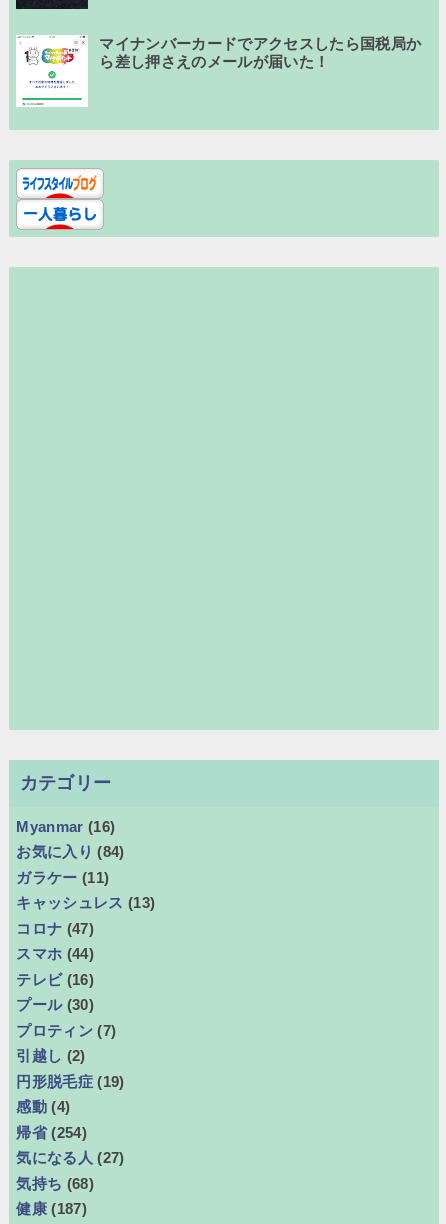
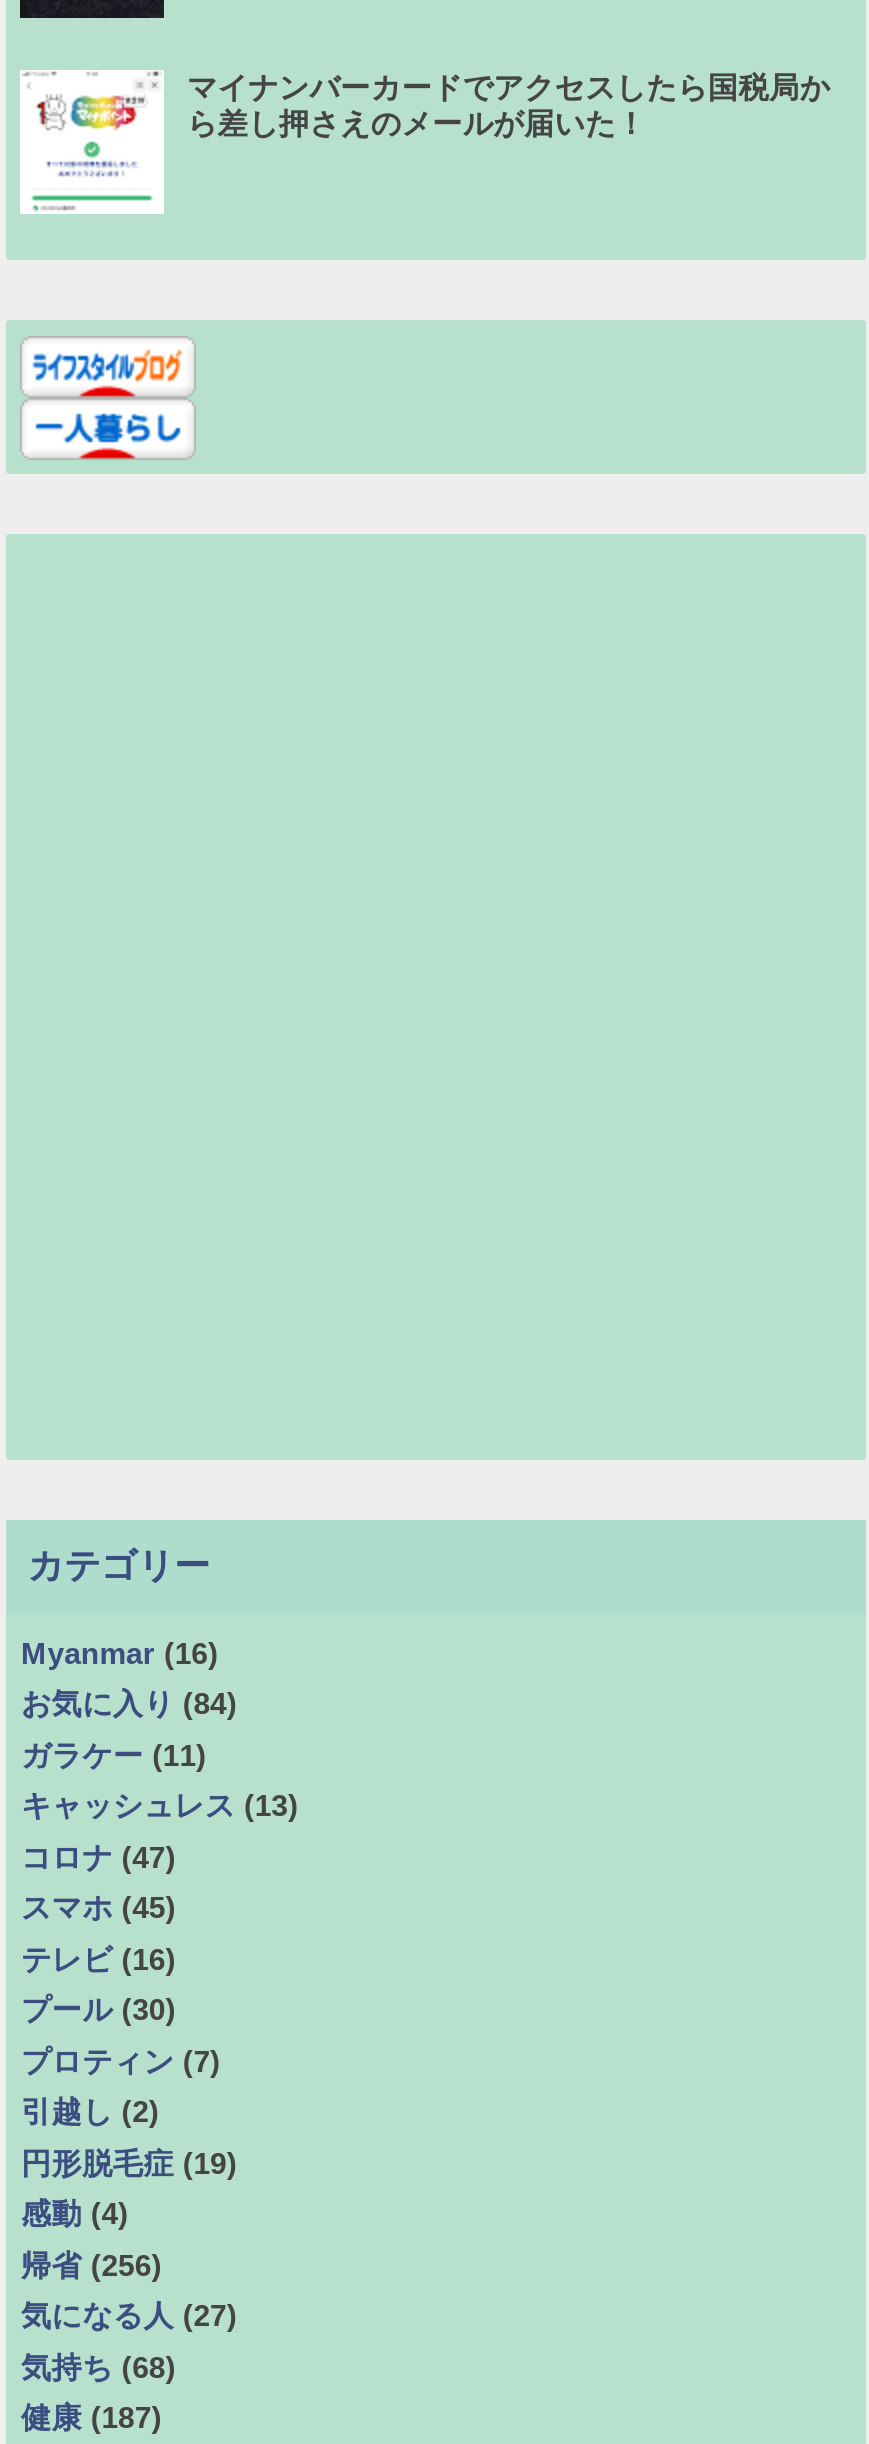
- スマホ (44)
+ スマホ (45)

- 帰省 (254)
+ 帰省 (256)
